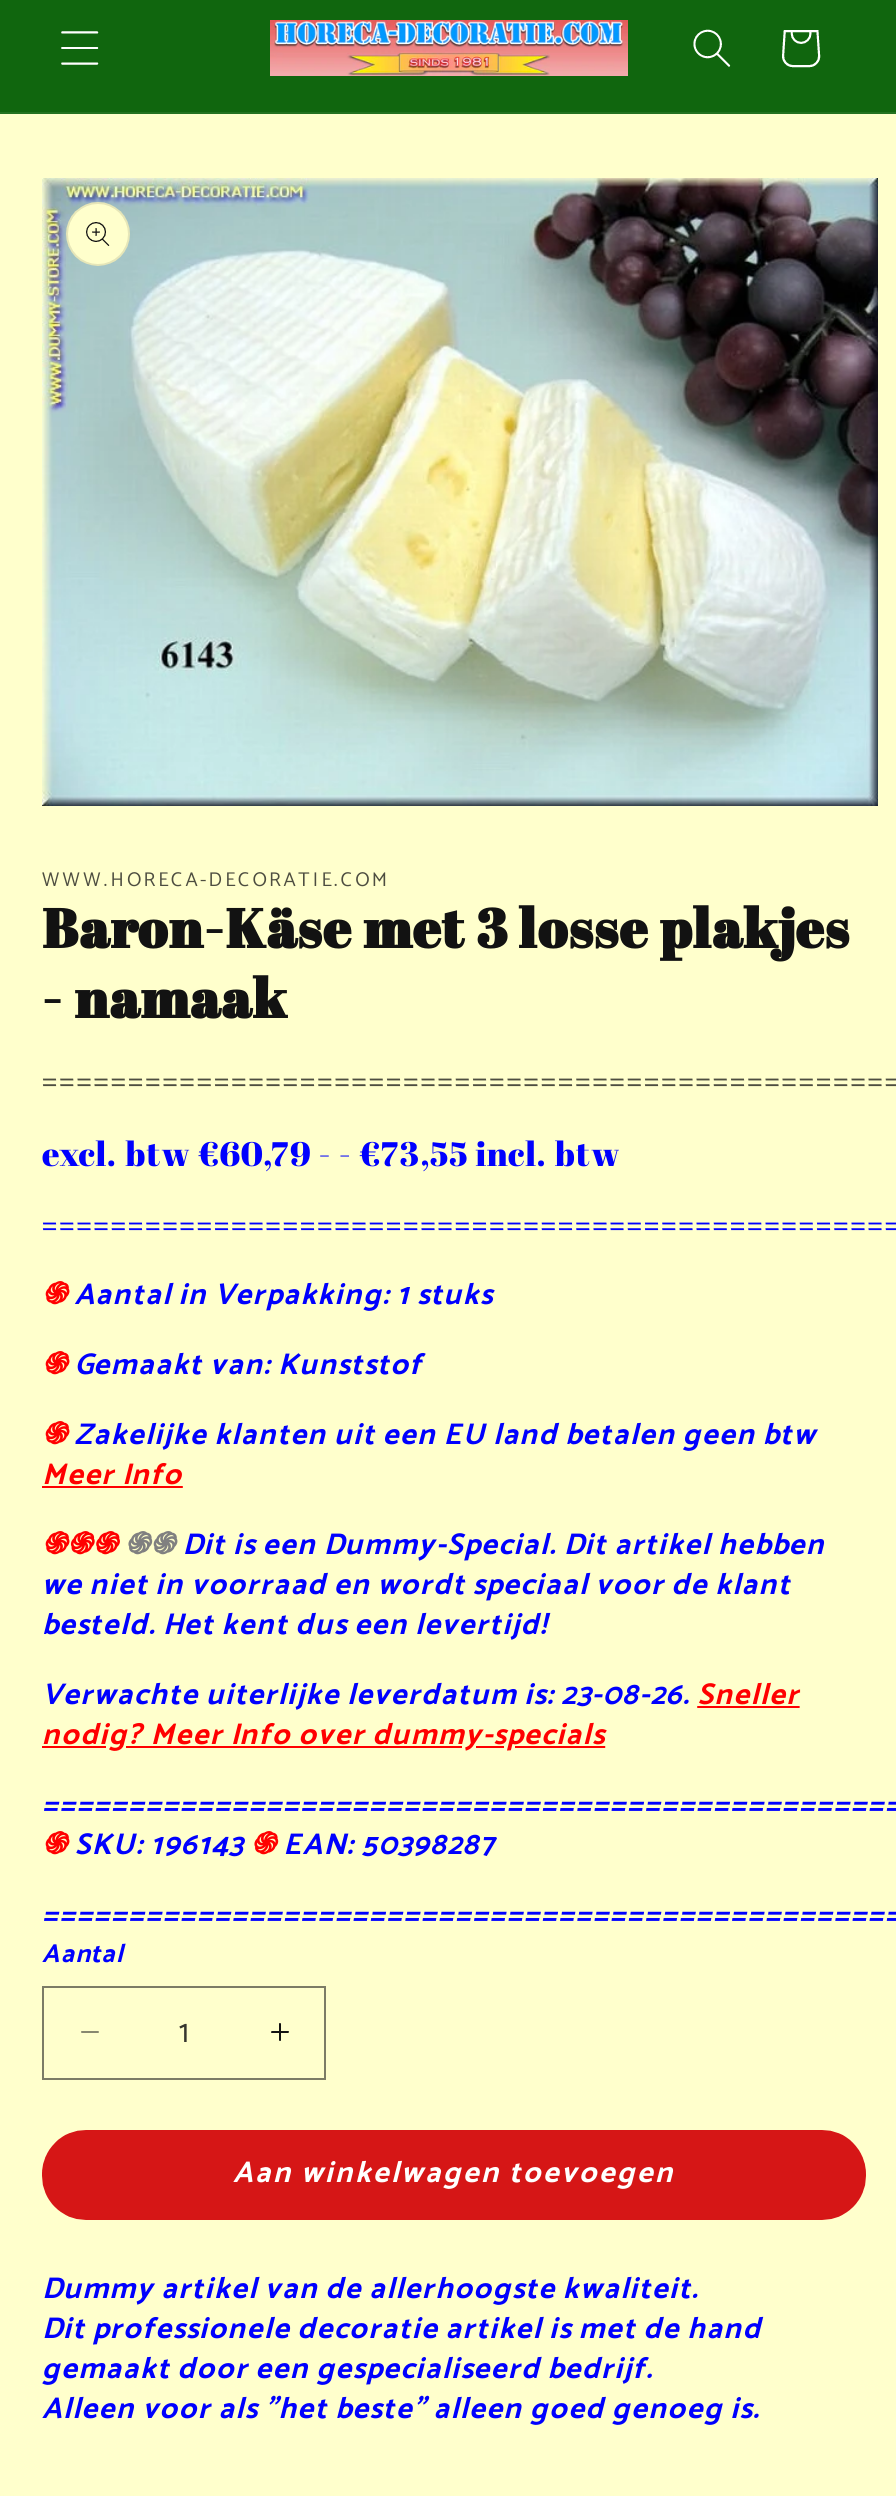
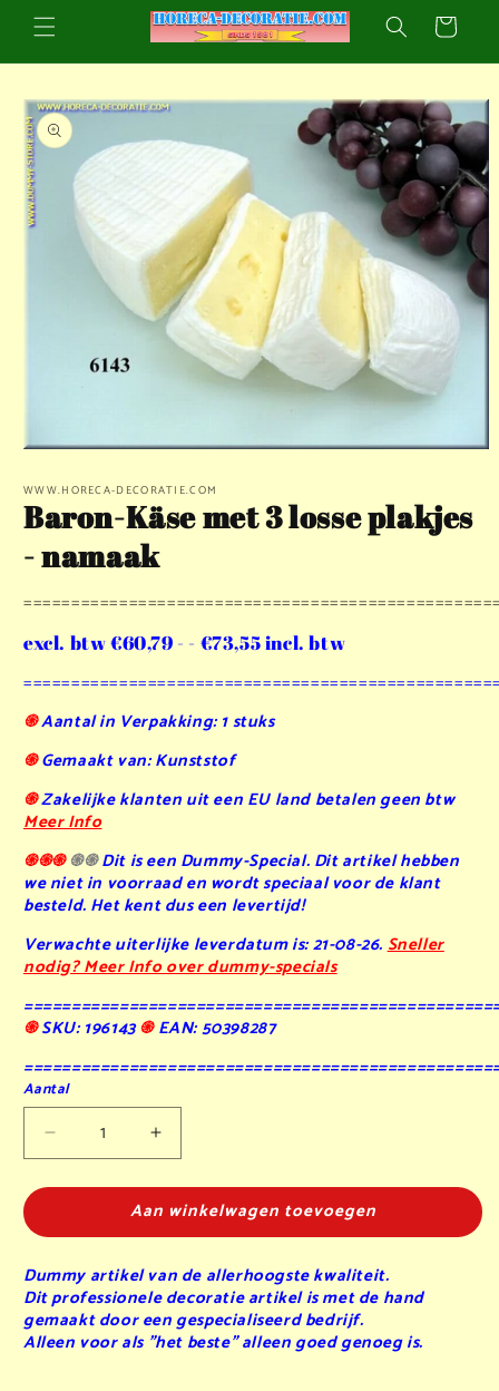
- Verwachte uiterlijke leverdatum is: 23-08-26.Sneller
+ Verwachte uiterlijke leverdatum is: 21-08-26.Sneller
